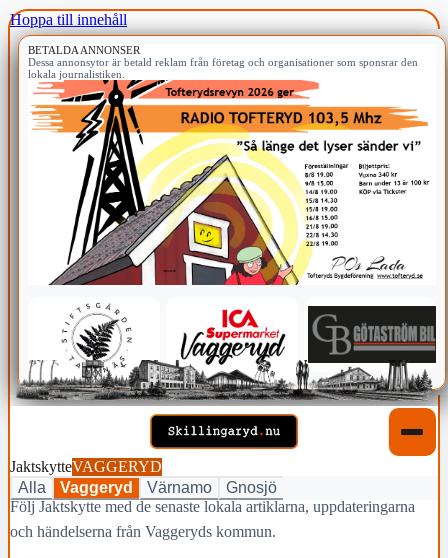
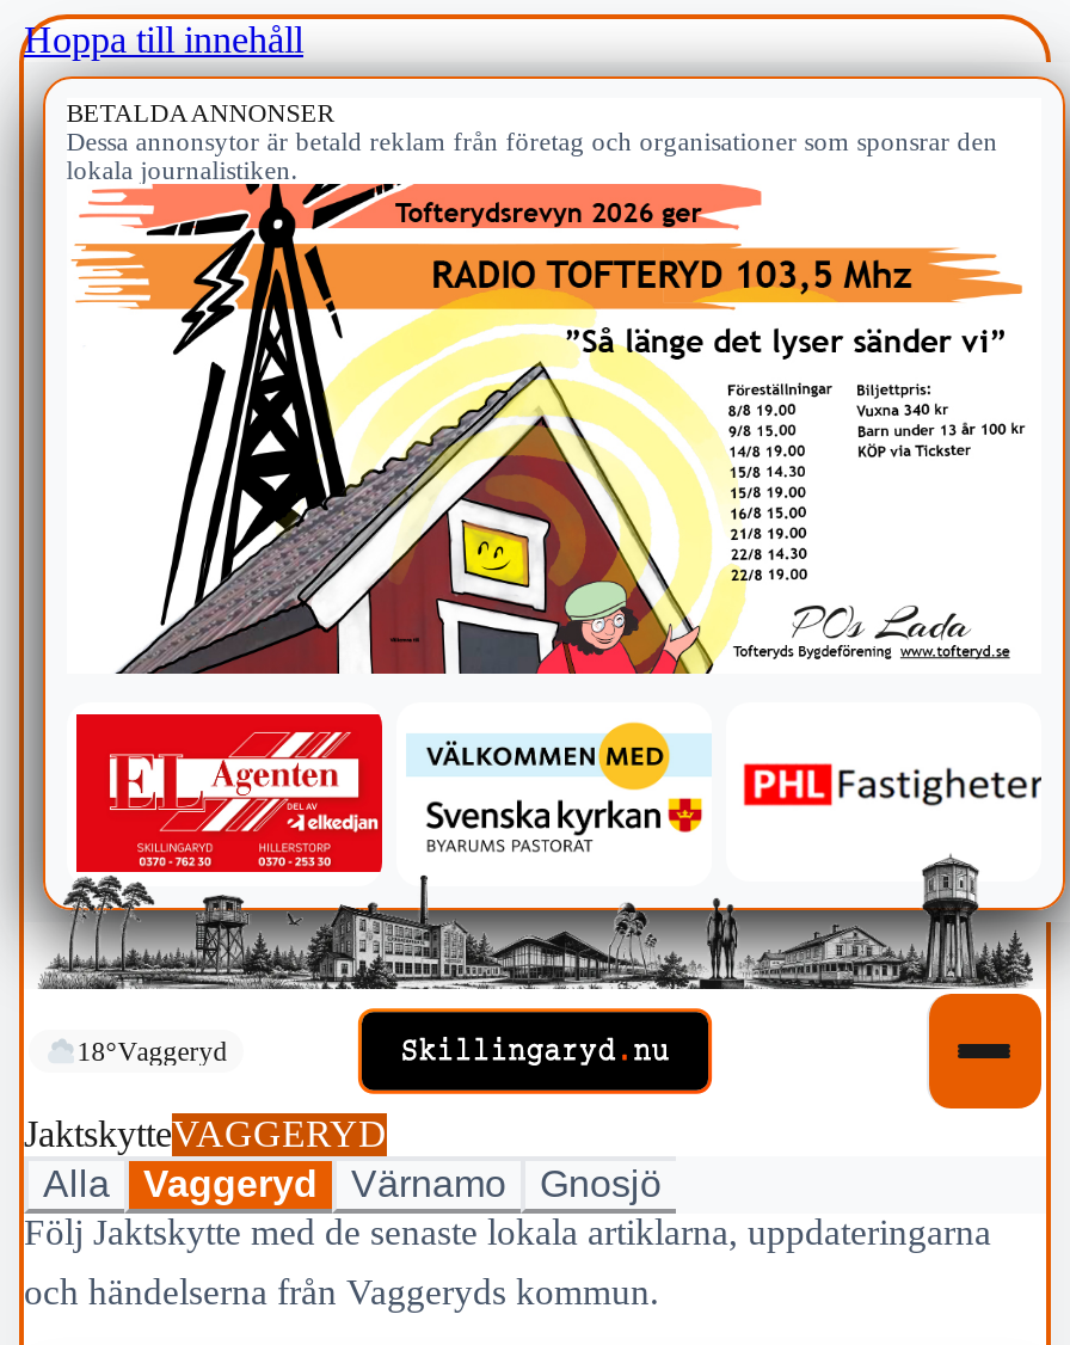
+ 18°Vaggeryd

- [image]
+ [image]
